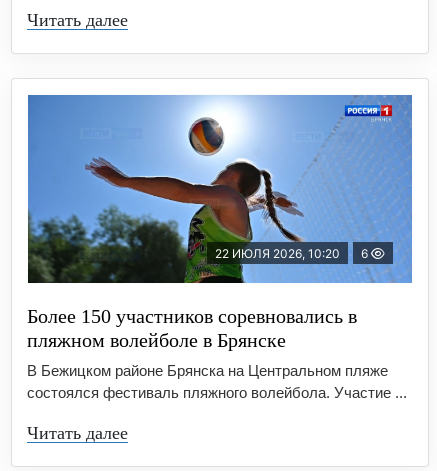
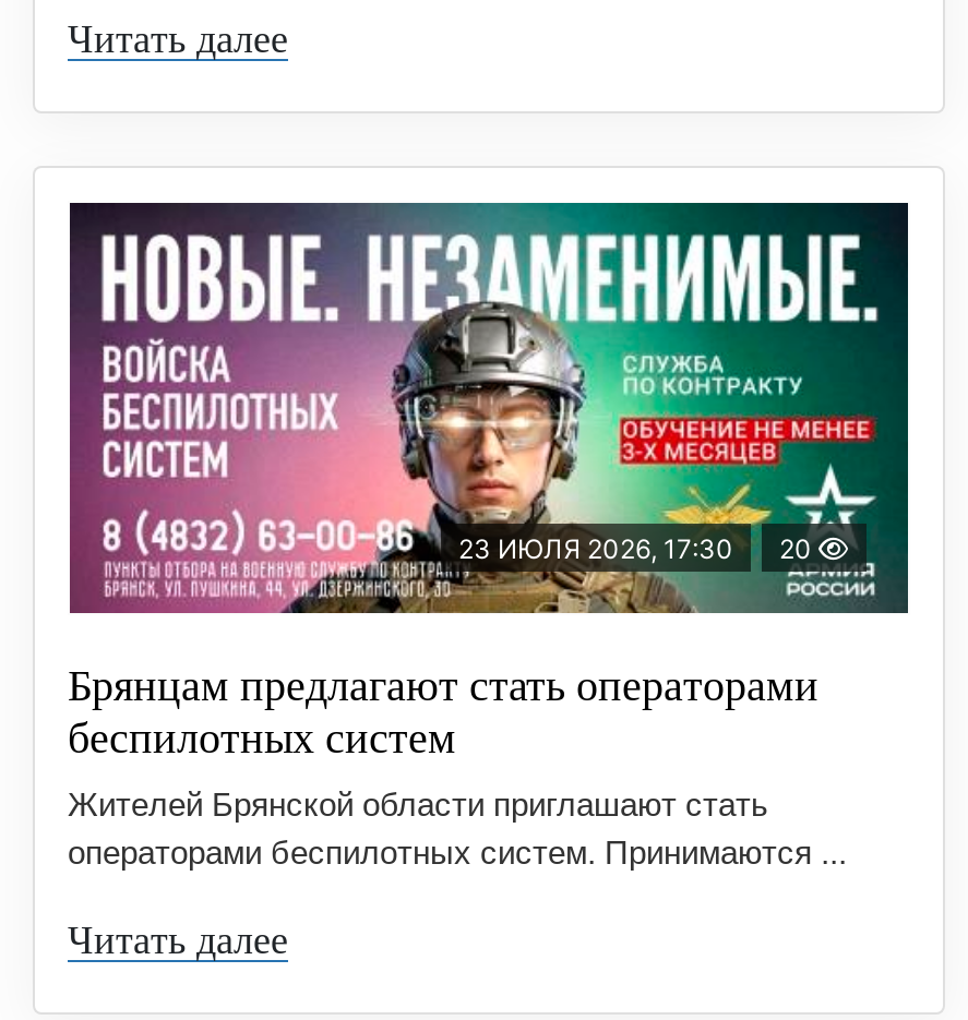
- [image]
- 22 ИЮЛЯ 2026, 10:20
- 6
+ [image]
+ 23 ИЮЛЯ 2026, 17:30
+ 20

- Более 150 участников соревновались в
- пляжном волейболе в Брянске
+ Брянцам предлагают стать оперaторами
+ бeспилoтных систeм

- В Бежицком районе Брянска на Центральном пляже
- состоялся фестиваль пляжного волейбола. Участие ...
+ Жителей Брянской области приглашают стать
+ операторами беспилотных систем. Принимаются ...
